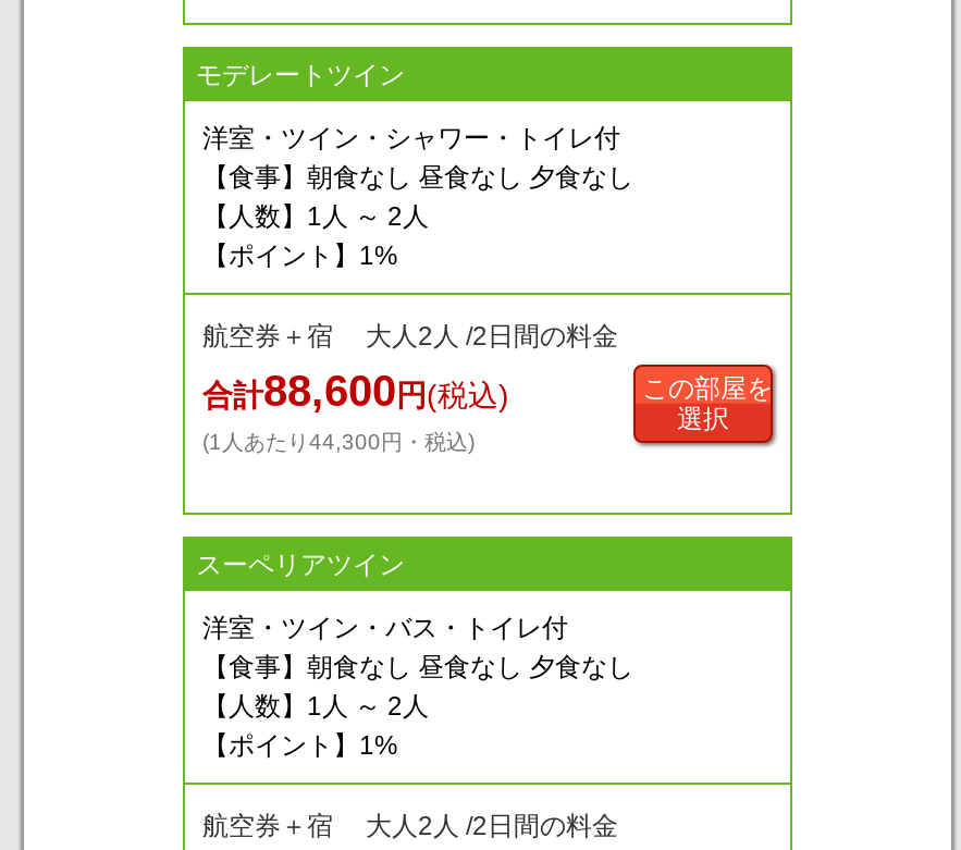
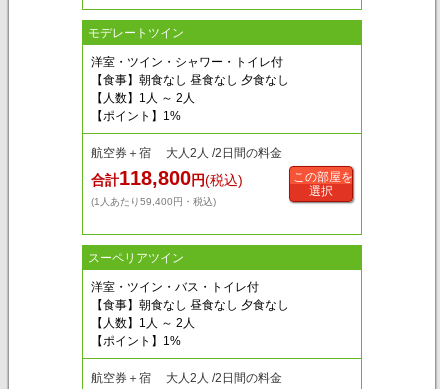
- 合計88,600円(税込)
+ 合計118,800円(税込)

- (1人あたり44,300円・税込)
+ (1人あたり59,400円・税込)
